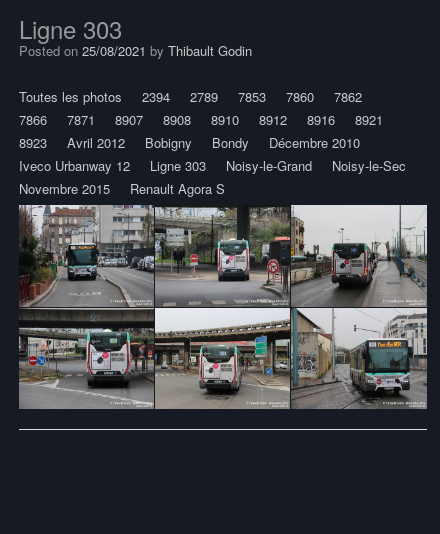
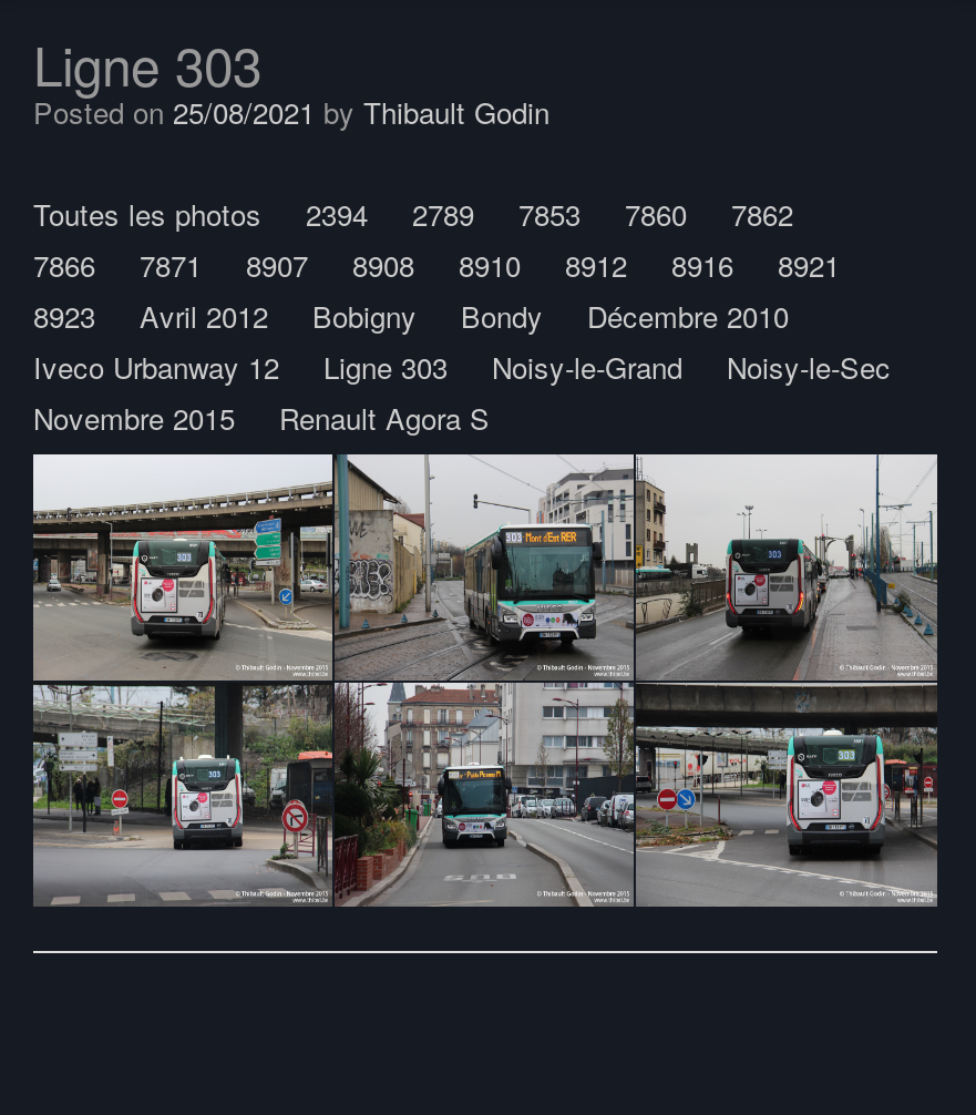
- [image]
+ [image]
